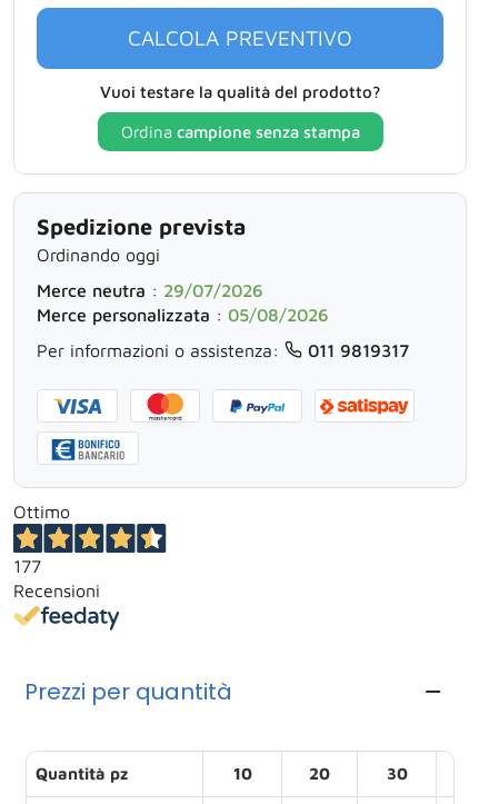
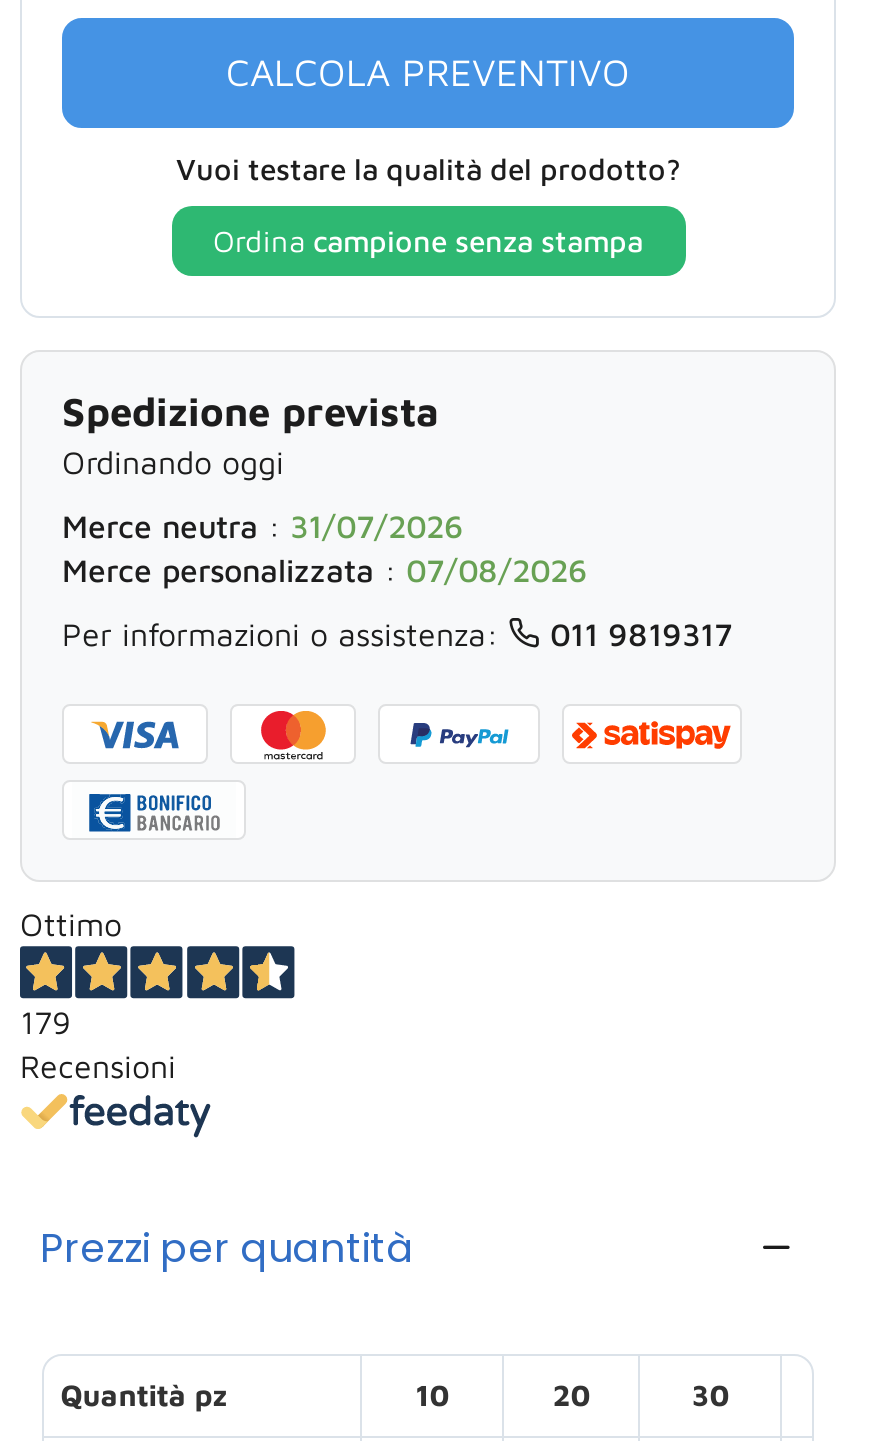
- Merce neutra: 29/07/2026
+ Merce neutra: 31/07/2026

- Merce personalizzata: 05/08/2026
+ Merce personalizzata: 07/08/2026

- 177
+ 179
